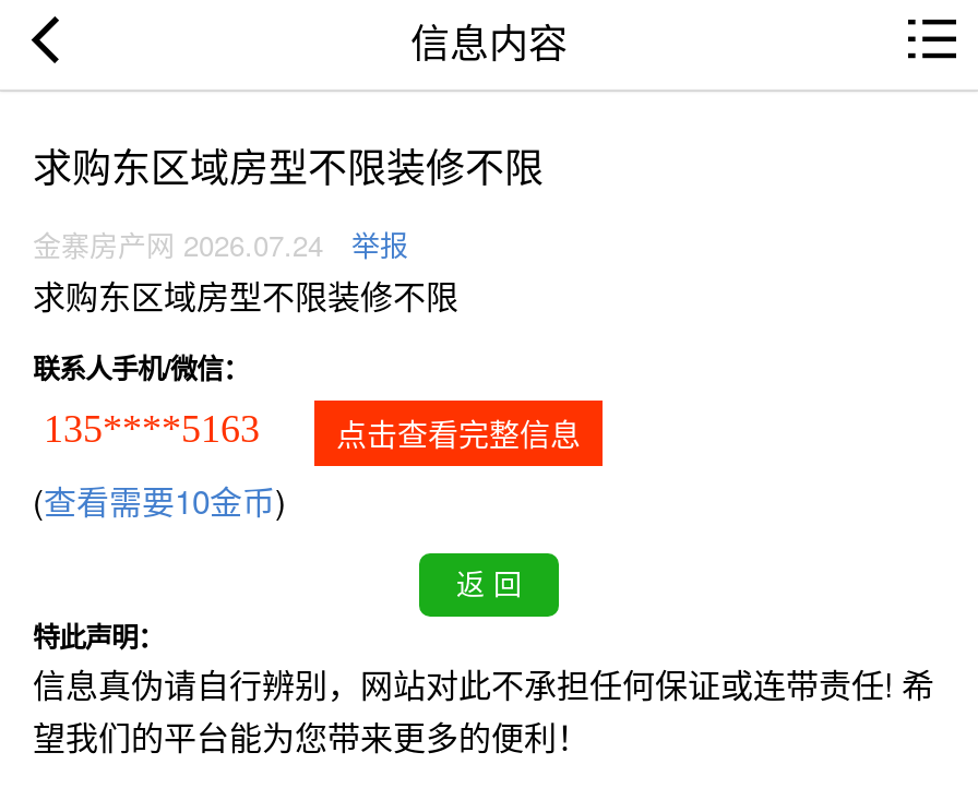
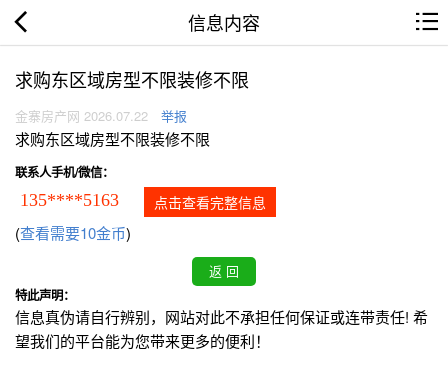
- 金寨房产网 2026.07.24 举报
+ 金寨房产网 2026.07.22 举报
